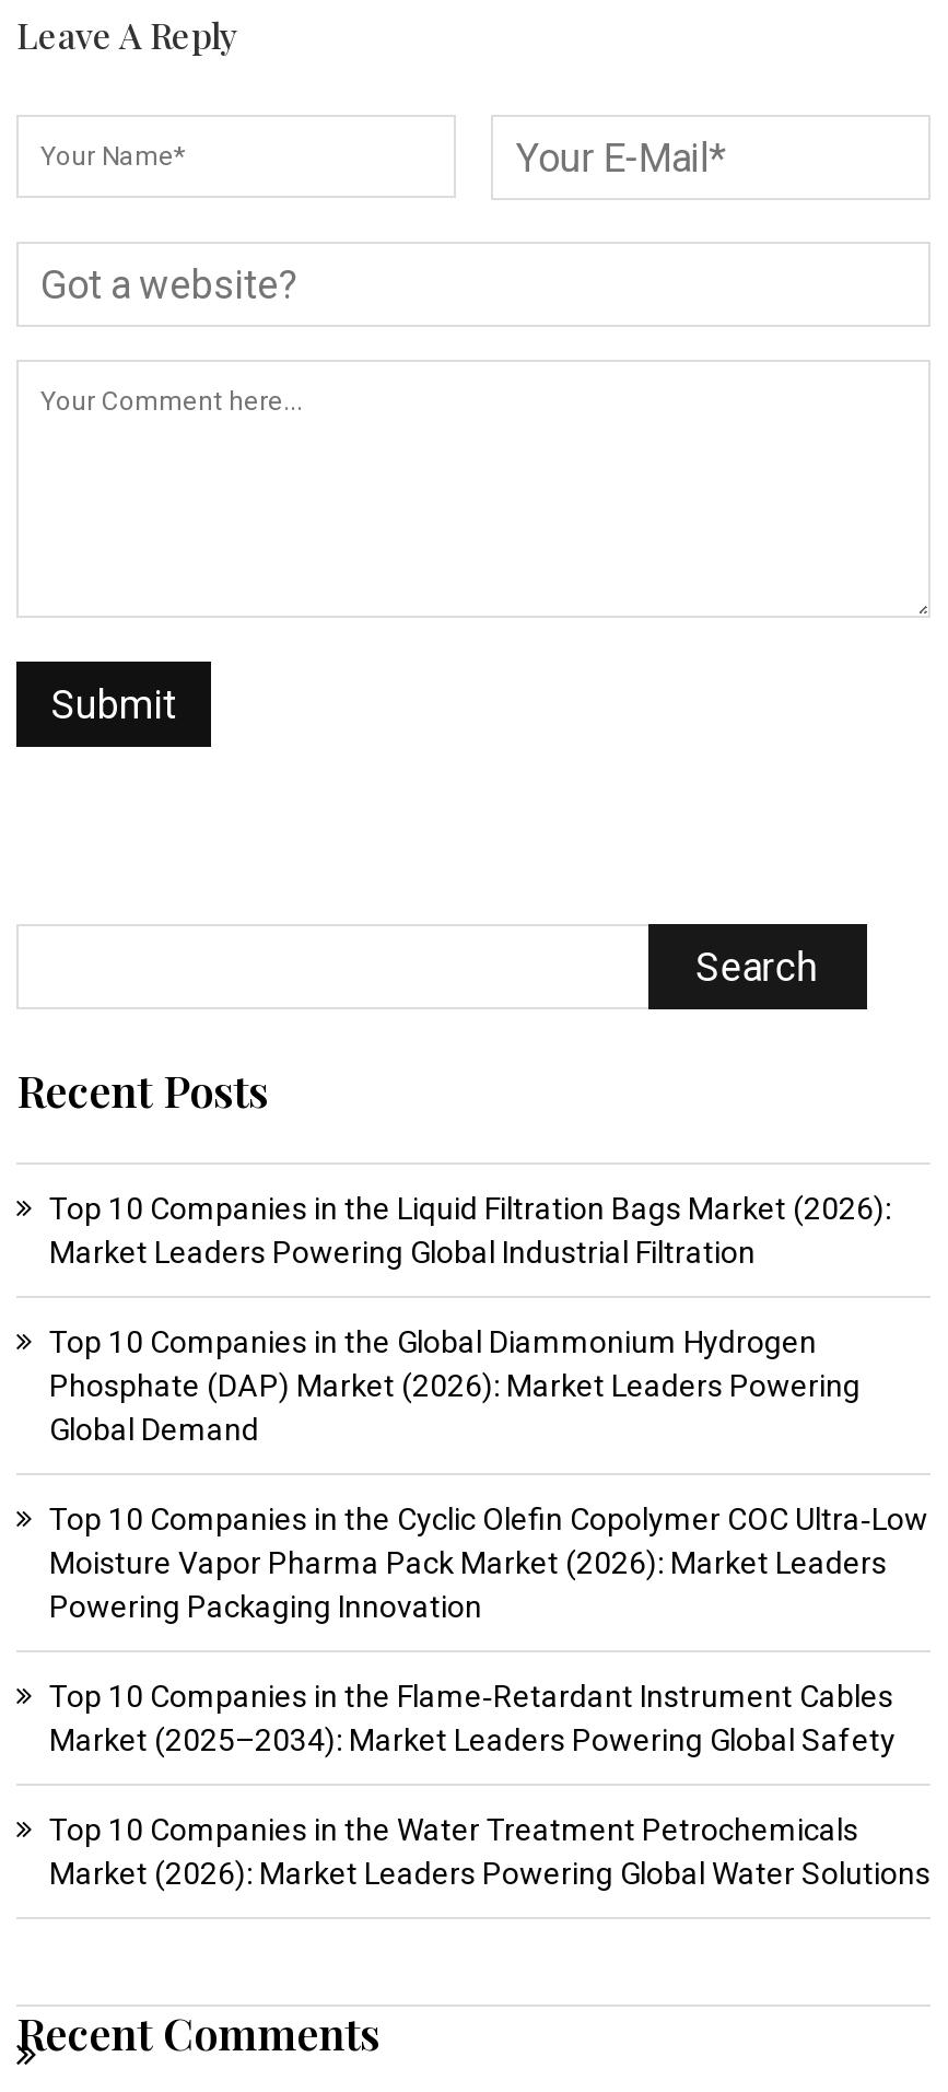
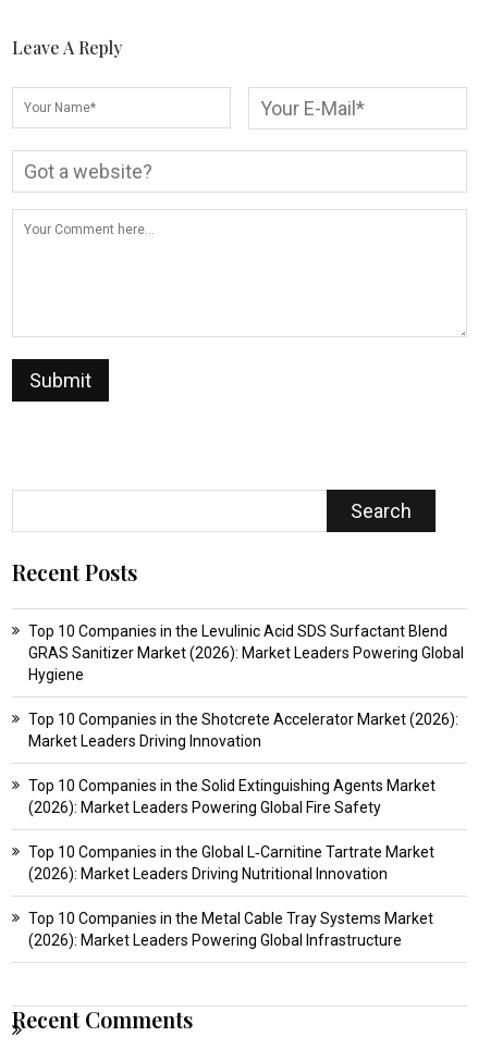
- Top 10 Companies in the Liquid Filtration Bags Market (2026):
- Market Leaders Powering Global Industrial Filtration
+ Top 10 Companies in the Levulinic Acid SDS Surfactant Blend
+ GRAS Sanitizer Market (2026): Market Leaders Powering Global
+ Hygiene

- Top 10 Companies in the Global Diammonium Hydrogen
- Phosphate (DAP) Market (2026): Market Leaders Powering
- Global Demand
+ Top 10 Companies in the Shotcrete Accelerator Market (2026):
+ Market Leaders Driving Innovation

- Top 10 Companies in the Cyclic Olefin Copolymer COC Ultra‑Low
- Moisture Vapor Pharma Pack Market (2026): Market Leaders
- Powering Packaging Innovation
+ Top 10 Companies in the Solid Extinguishing Agents Market
+ (2026): Market Leaders Powering Global Fire Safety

- Top 10 Companies in the Flame‑Retardant Instrument Cables
- Market (2025–2034): Market Leaders Powering Global Safety
+ Top 10 Companies in the Global L‑Carnitine Tartrate Market
+ (2026): Market Leaders Driving Nutritional Innovation

- Top 10 Companies in the Water Treatment Petrochemicals
- Market (2026): Market Leaders Powering Global Water Solutions
+ Top 10 Companies in the Metal Cable Tray Systems Market
+ (2026): Market Leaders Powering Global Infrastructure
